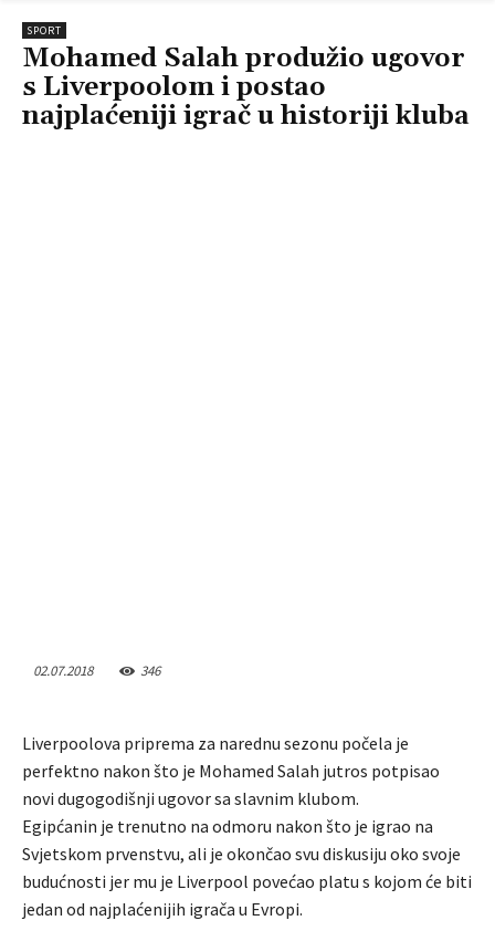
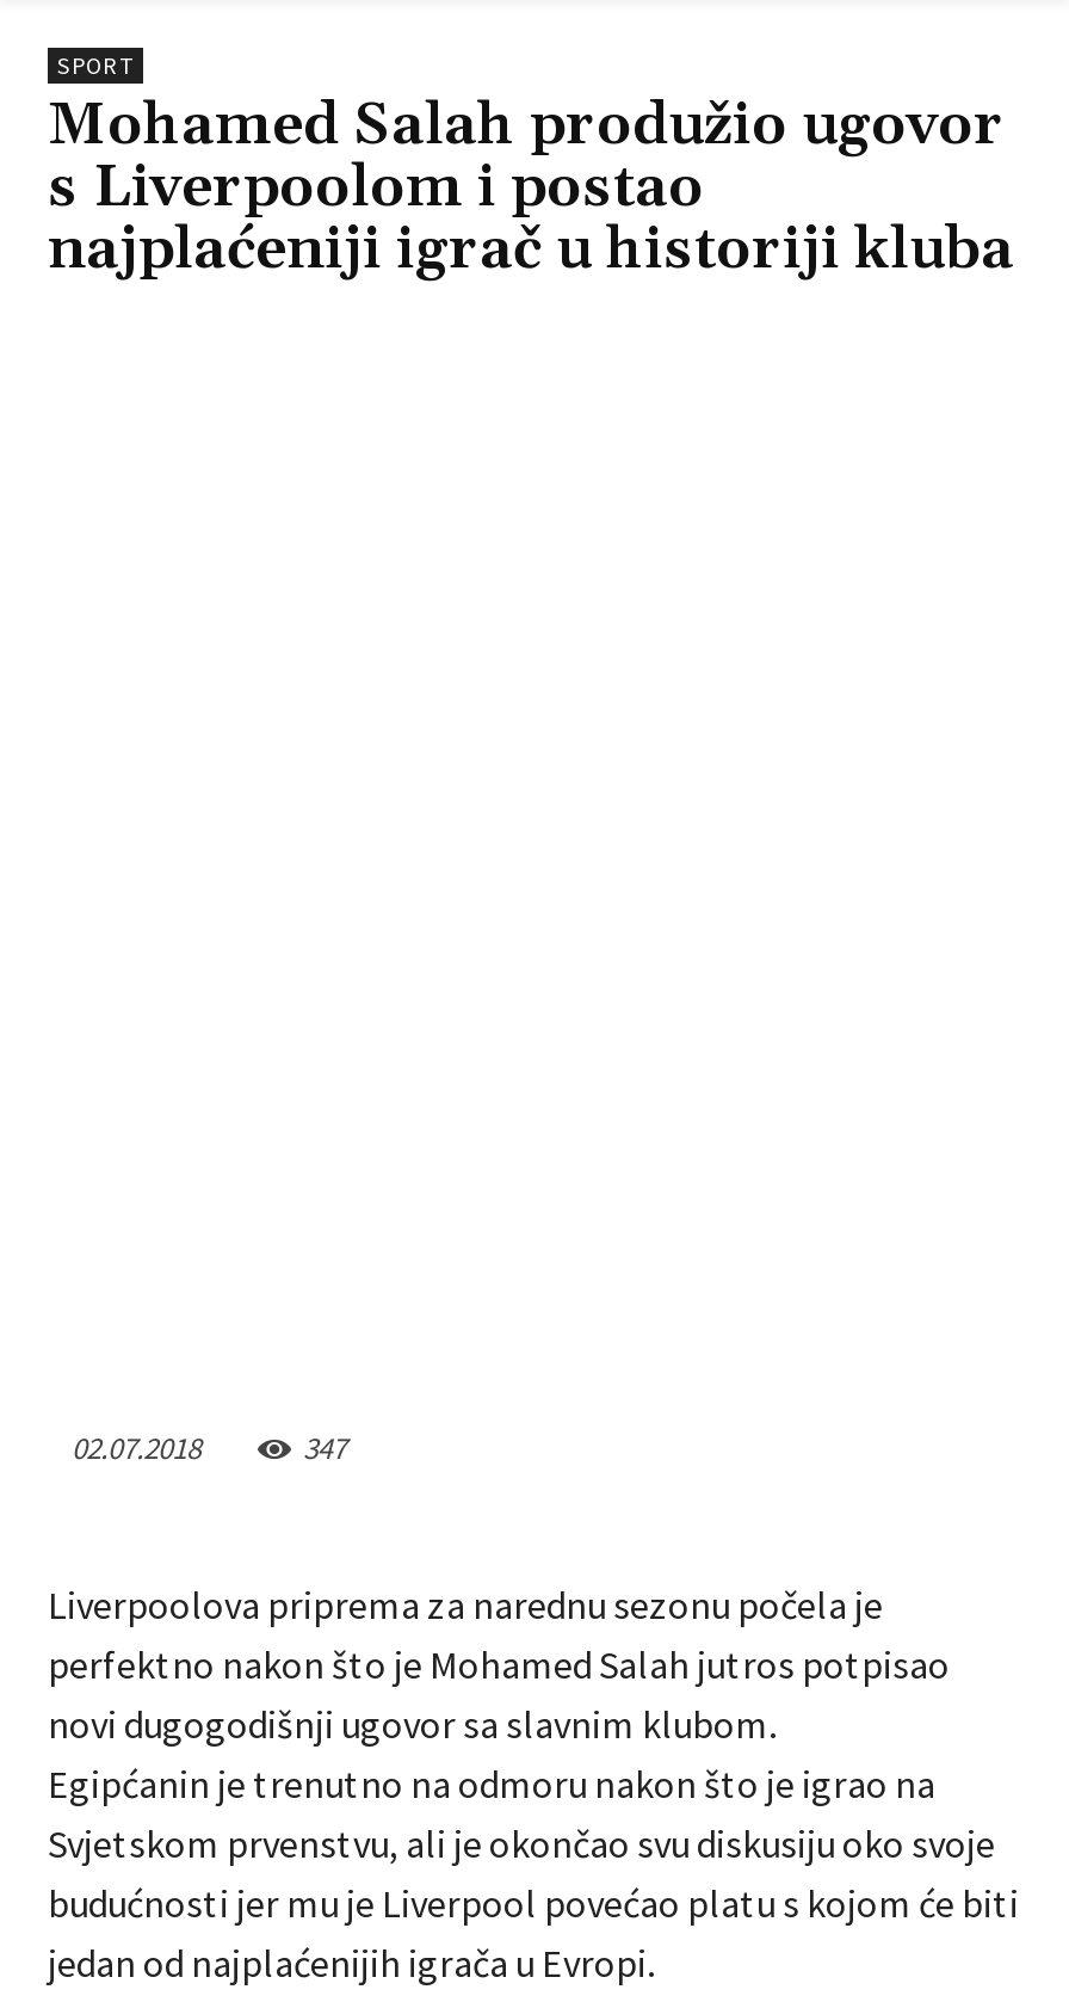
- 346
+ 347
